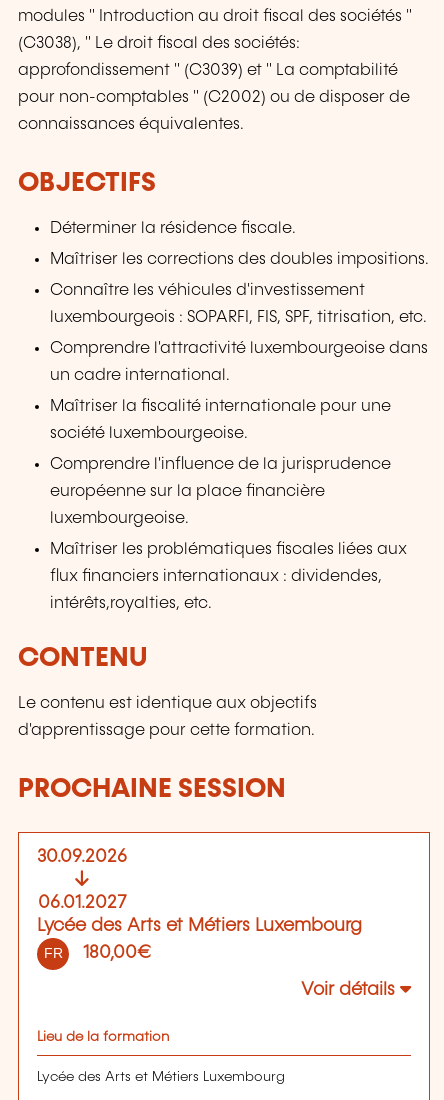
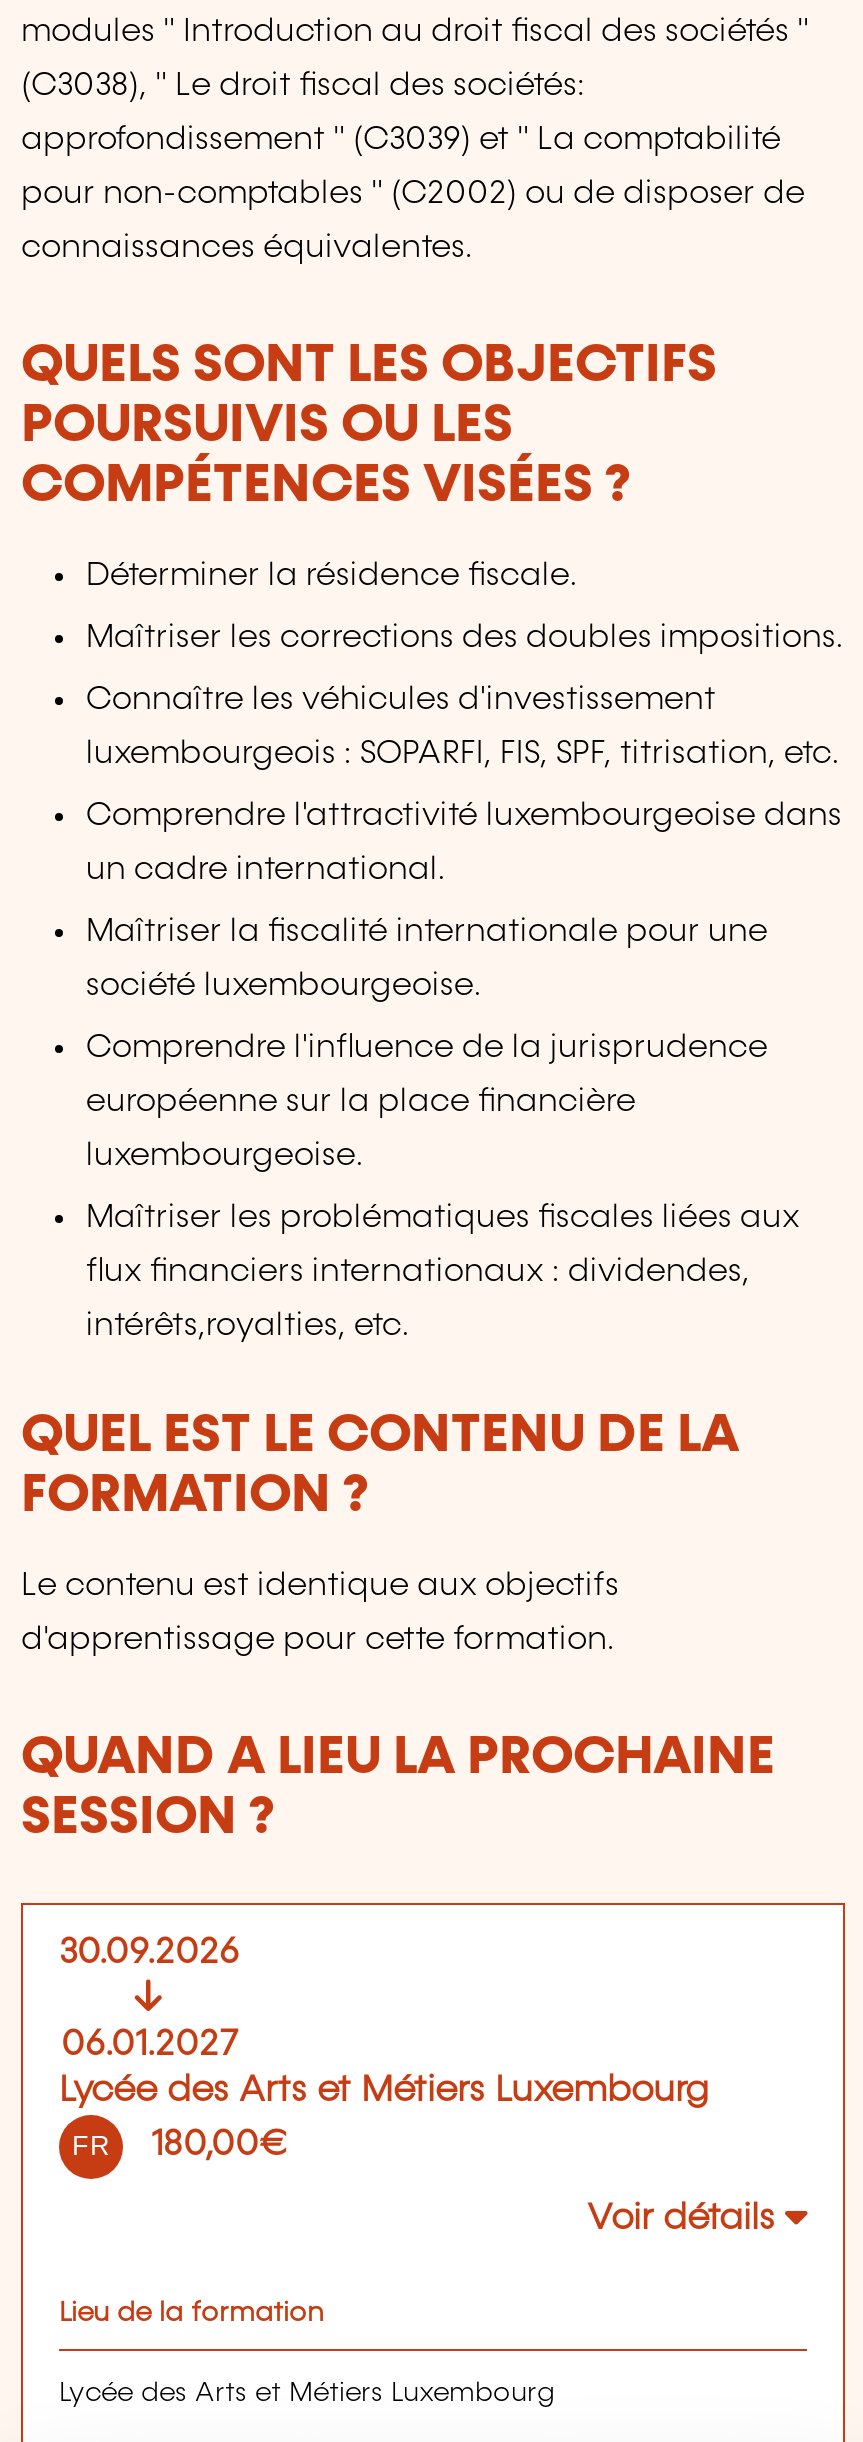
- OBJECTIFS
+ QUELS SONT LES OBJECTIFS
+ POURSUIVIS OU LES
+ COMPÉTENCES VISÉES ?

- CONTENU
+ QUEL EST LE CONTENU DE LA
+ FORMATION ?

- PROCHAINE SESSION
+ QUAND A LIEU LA PROCHAINE
+ SESSION ?
